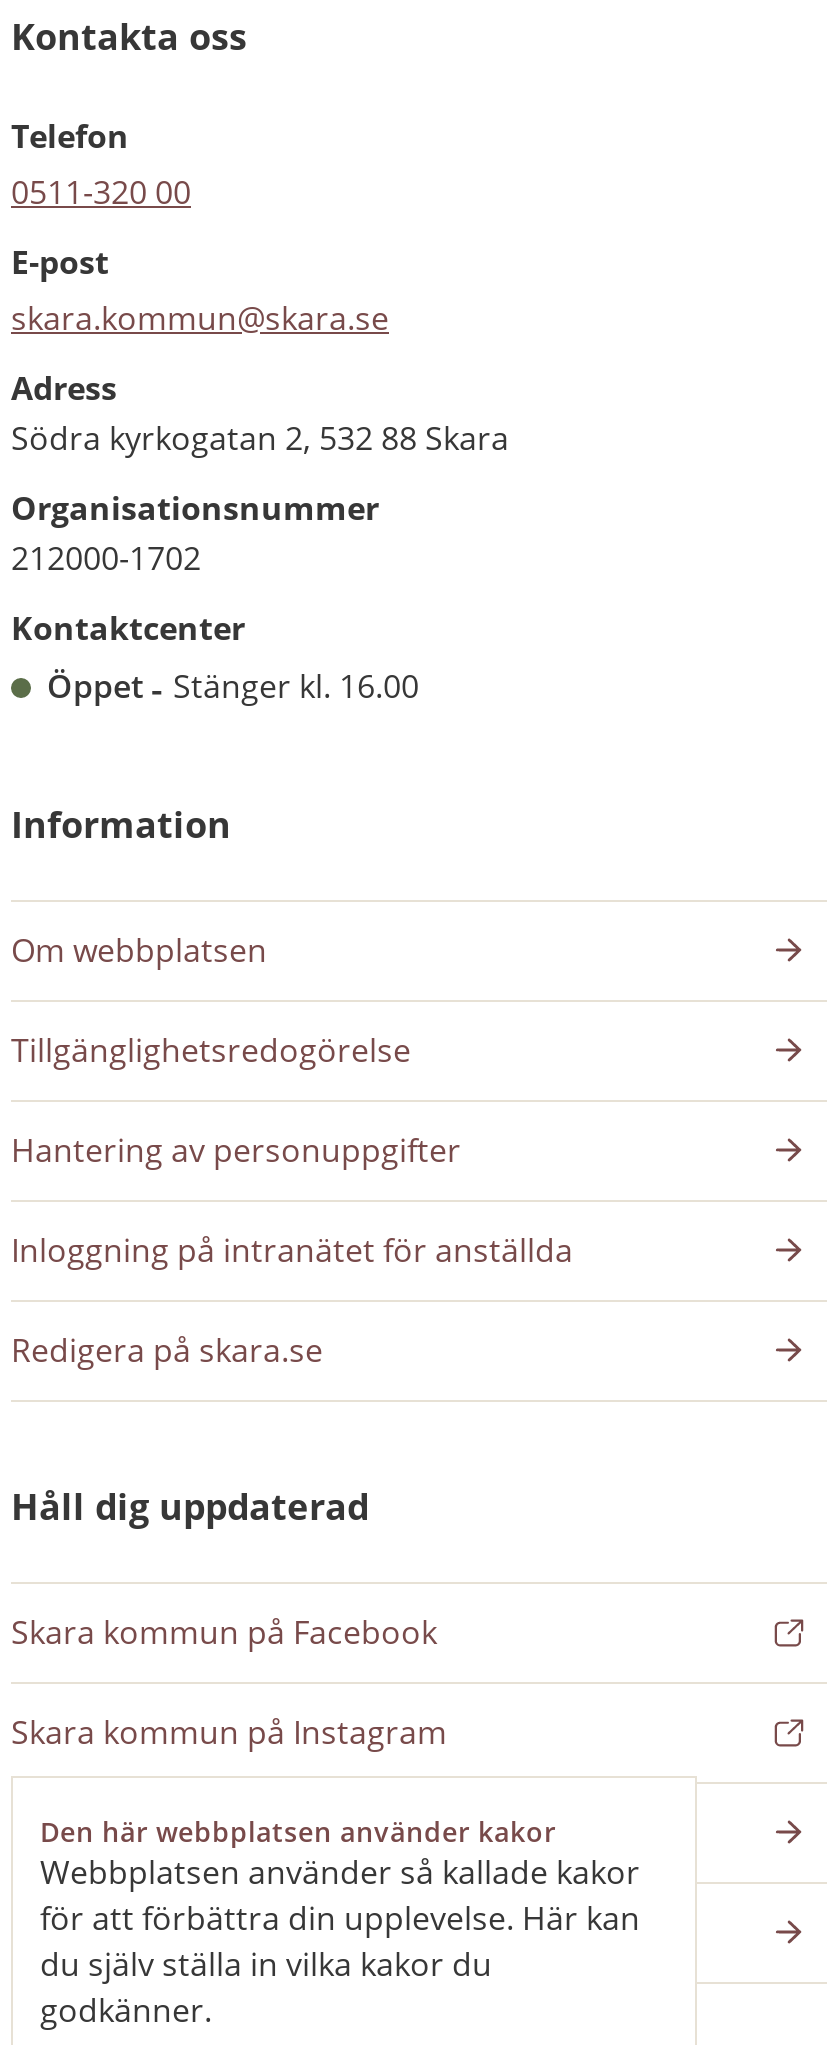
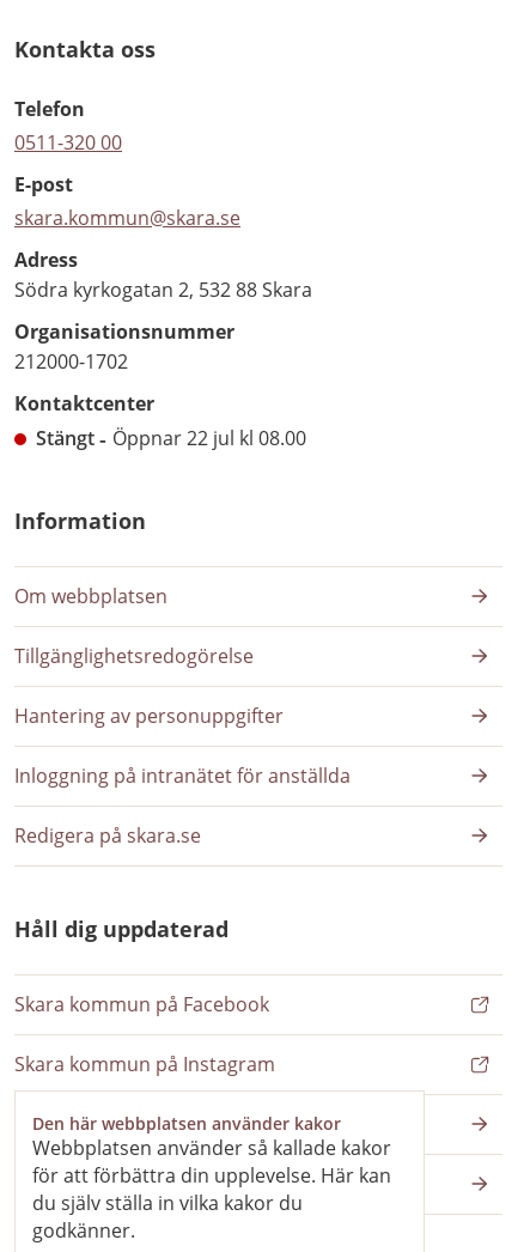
- Öppet
- Stänger kl. 16.00
+ Stängt
+ Öppnar 22 jul kl 08.00
